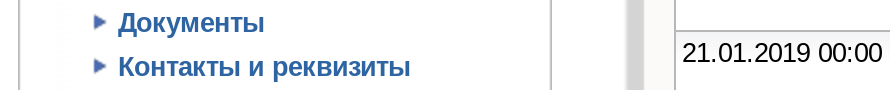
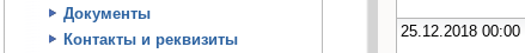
- 21.01.2019 00:00
+ 25.12.2018 00:00
